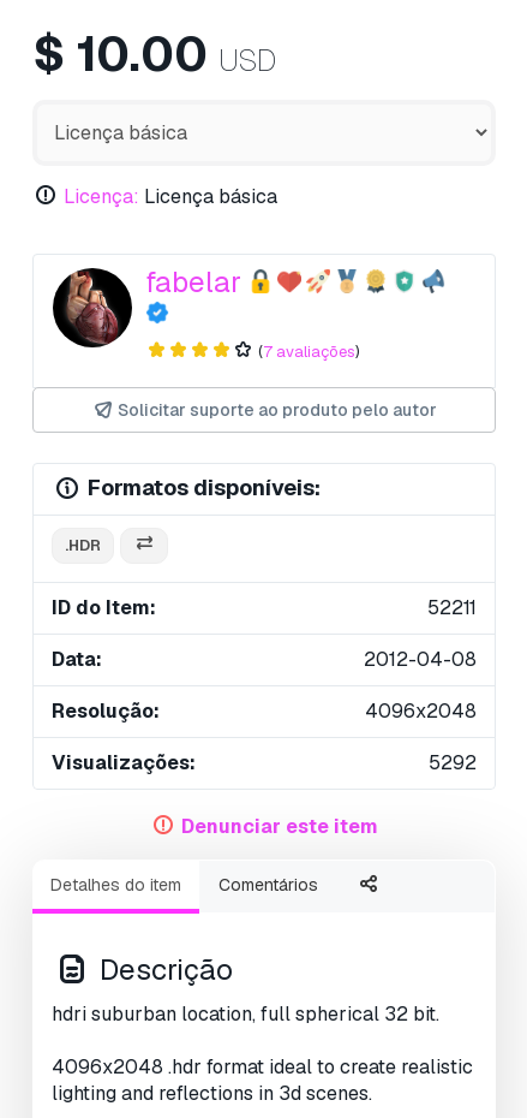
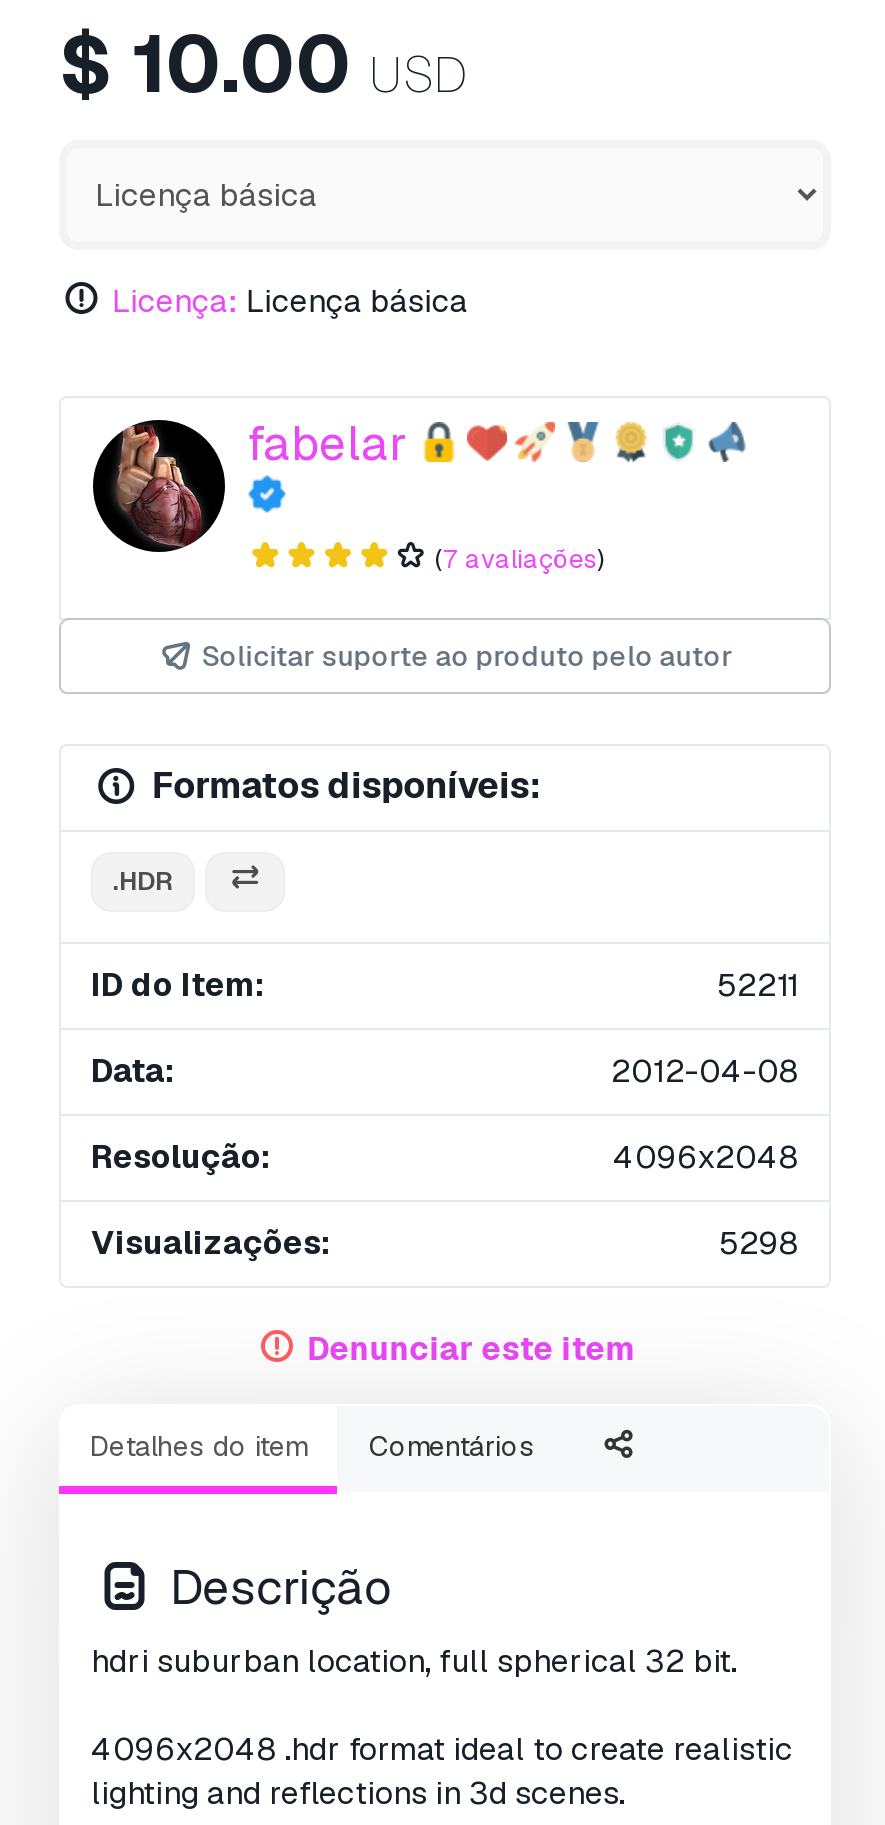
- 5292
+ 5298
